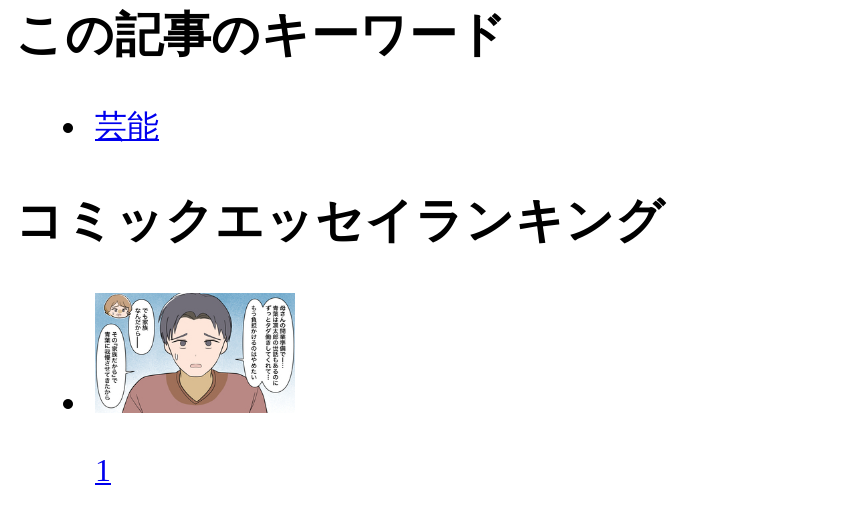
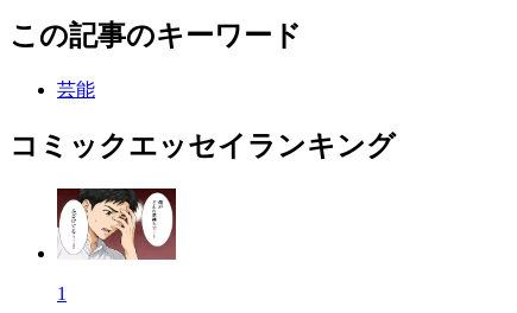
- [image]
+ [image]
